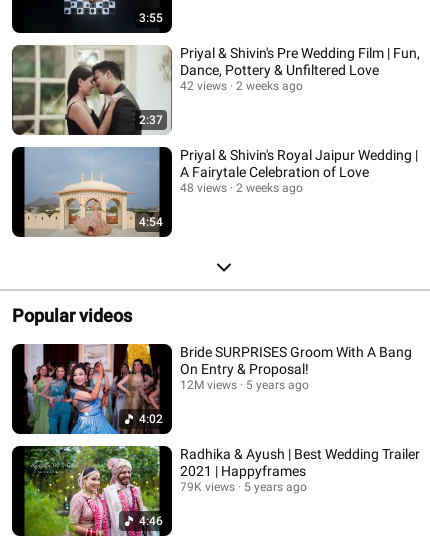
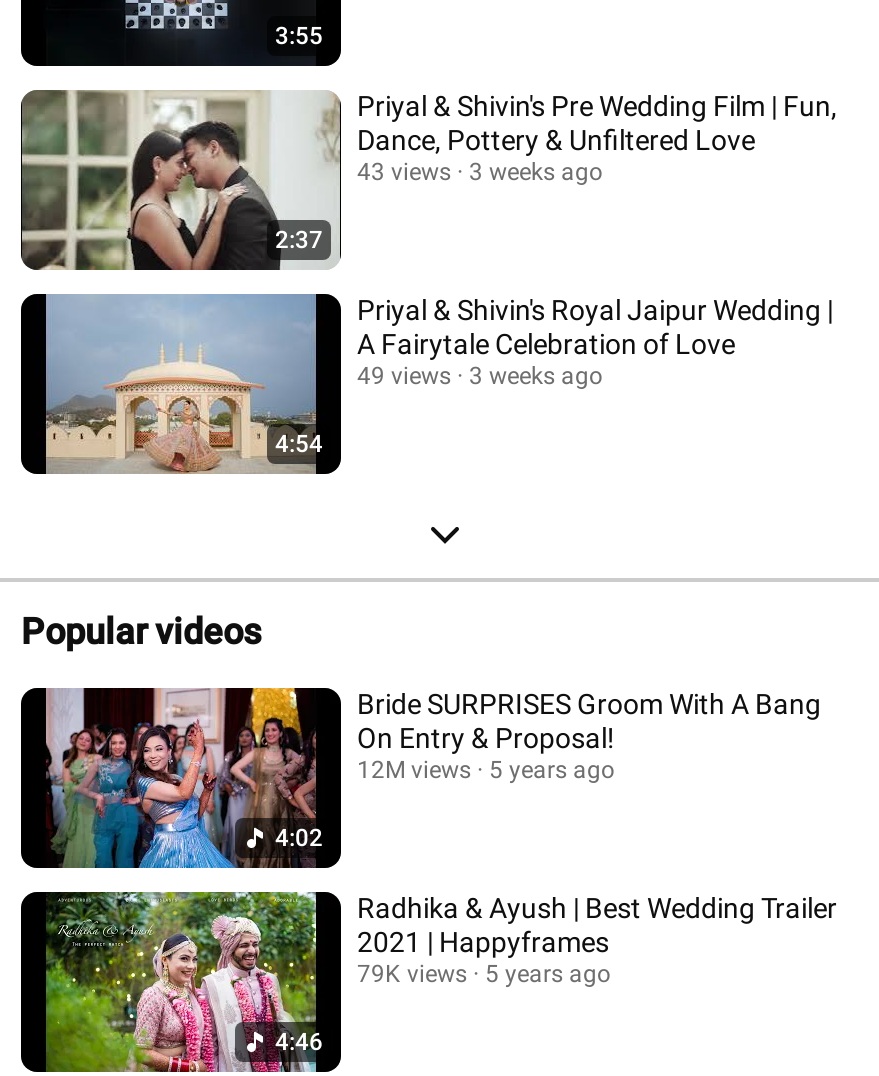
- 42 views
+ 43 views

- 2 weeks ago
+ 3 weeks ago

- 48 views
+ 49 views

- 2 weeks ago
+ 3 weeks ago
